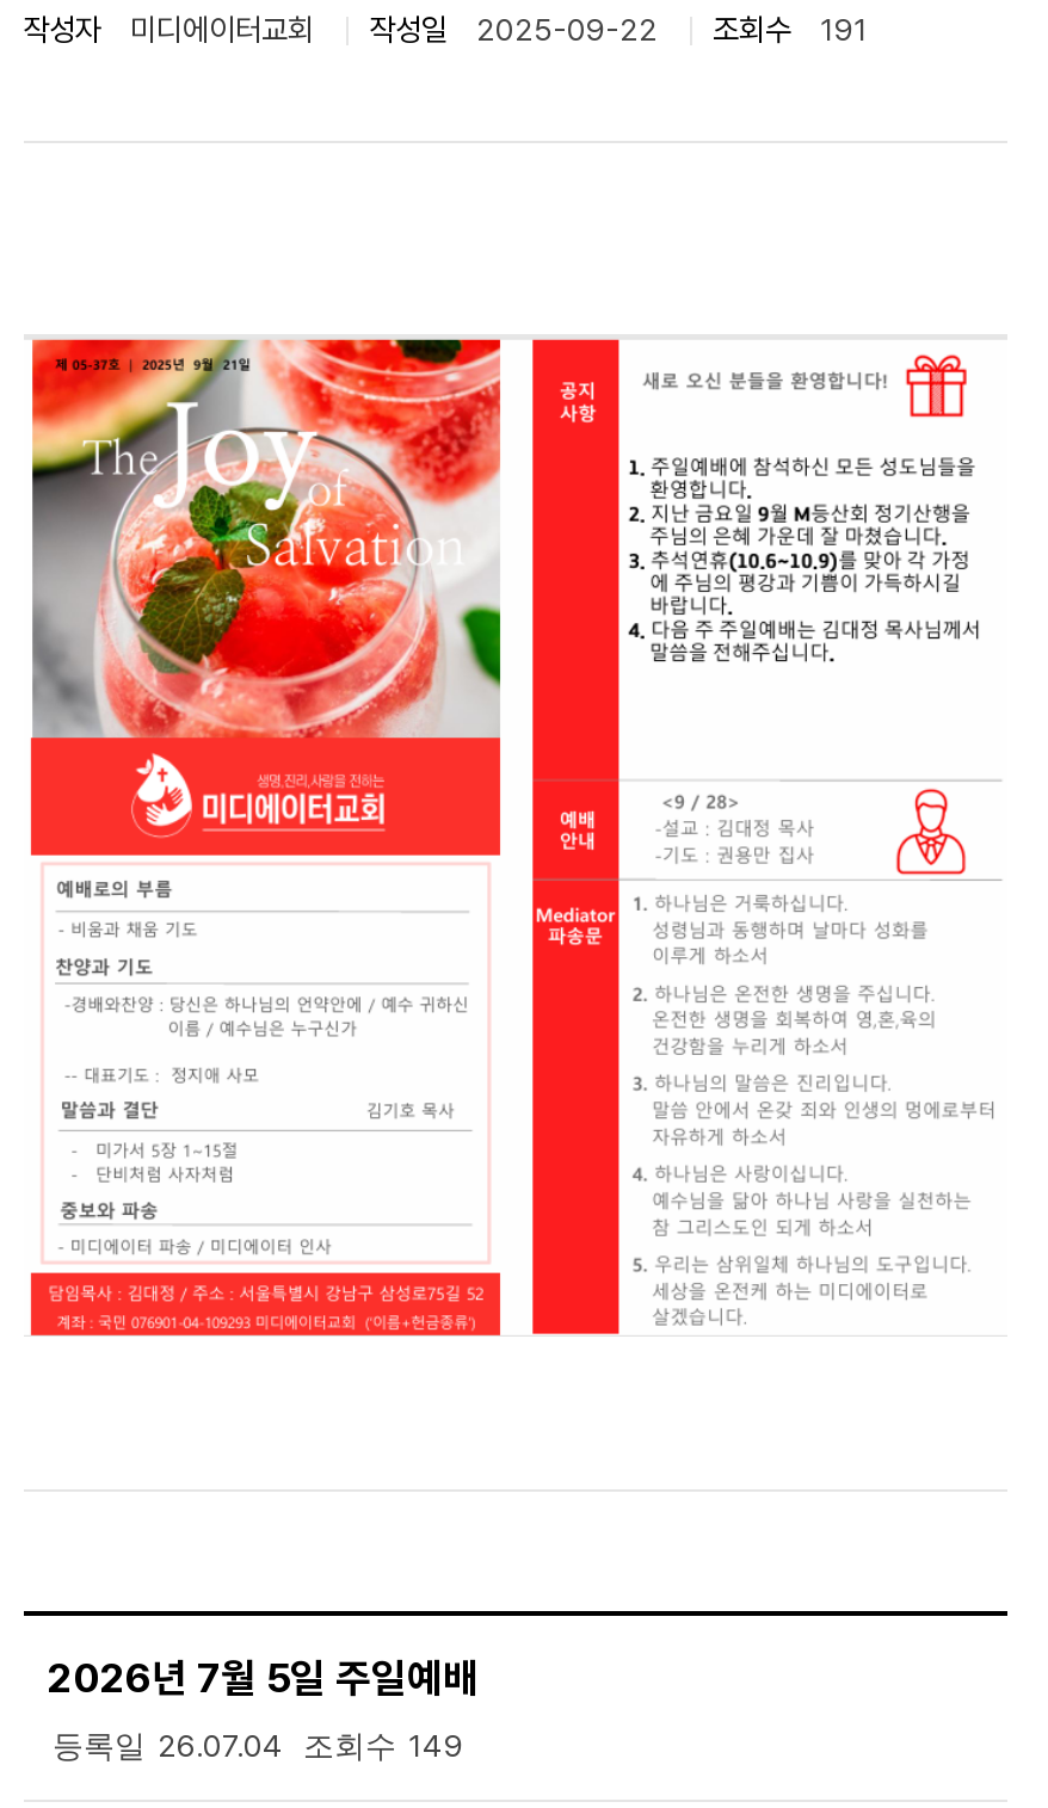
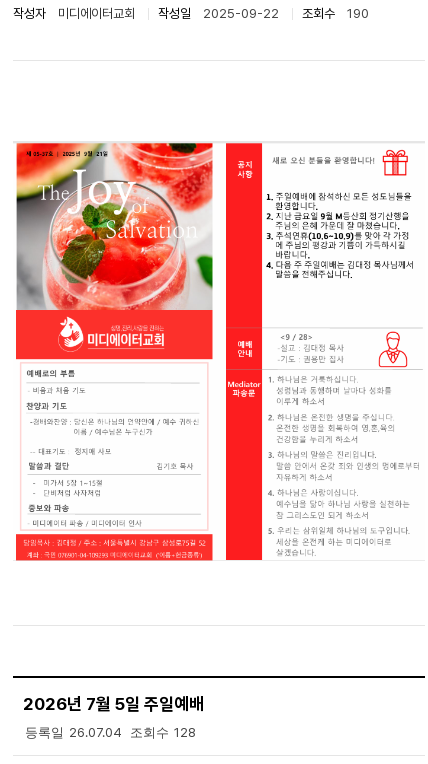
- 작성자 미디에이터교회 작성일 2025-09-22 조회수 191
+ 작성자 미디에이터교회 작성일 2025-09-22 조회수 190

- 149
+ 128
